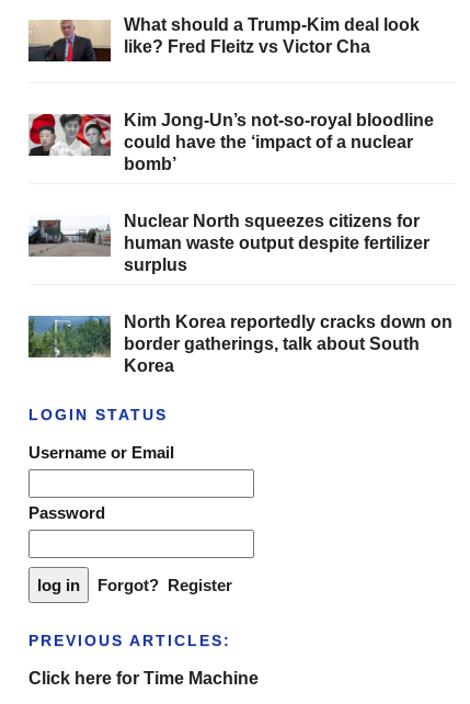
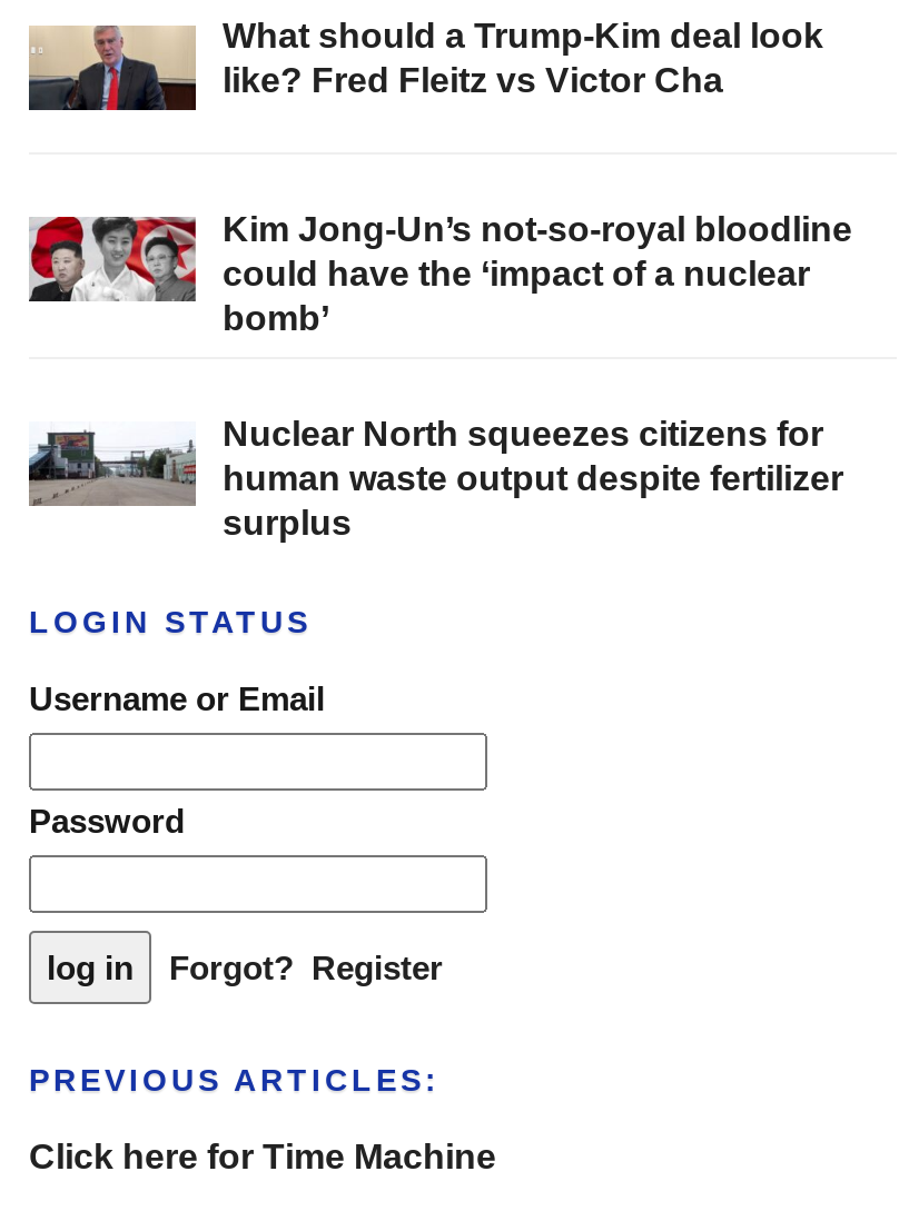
- [image]
- North Korea reportedly cracks down on
- border gatherings, talk about South
- Korea
